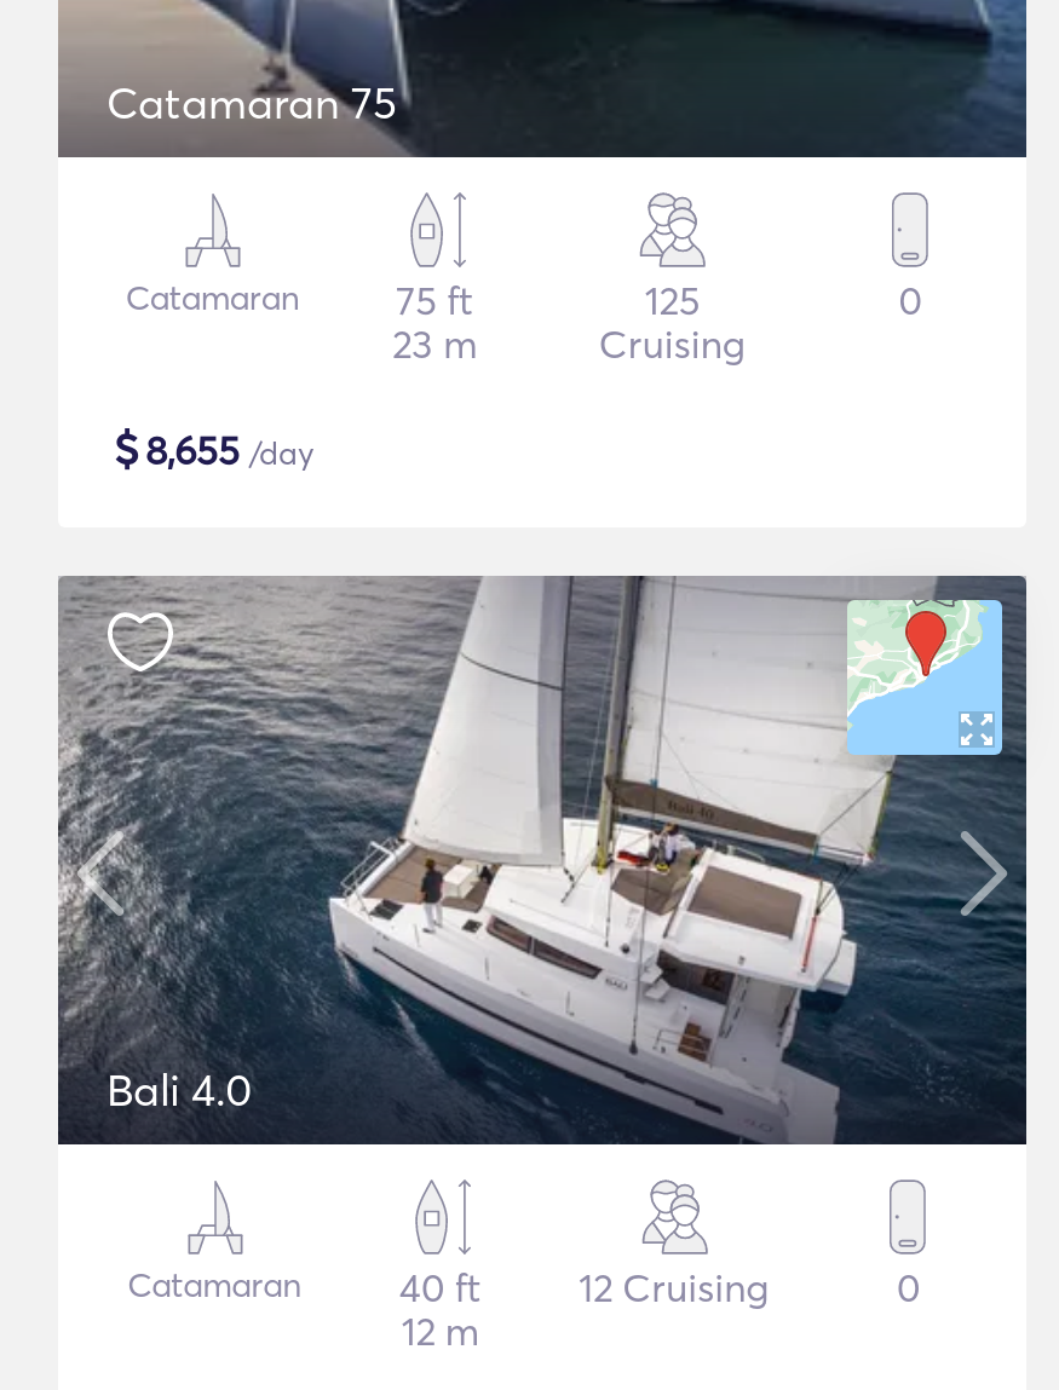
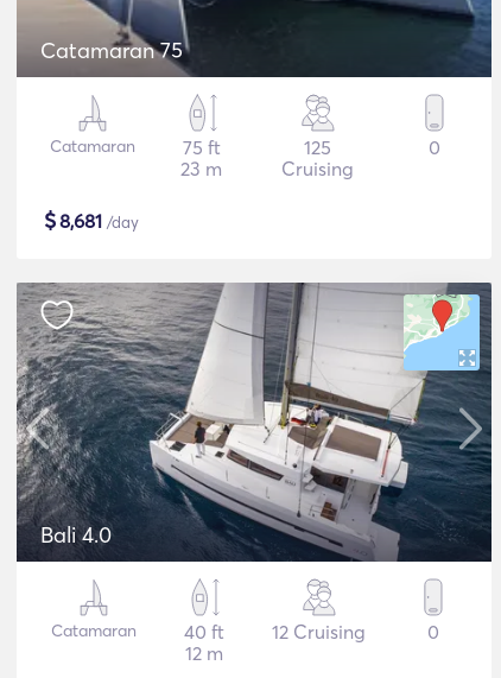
- $8,655 /day
+ $8,681 /day
